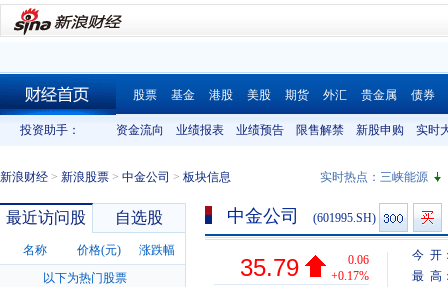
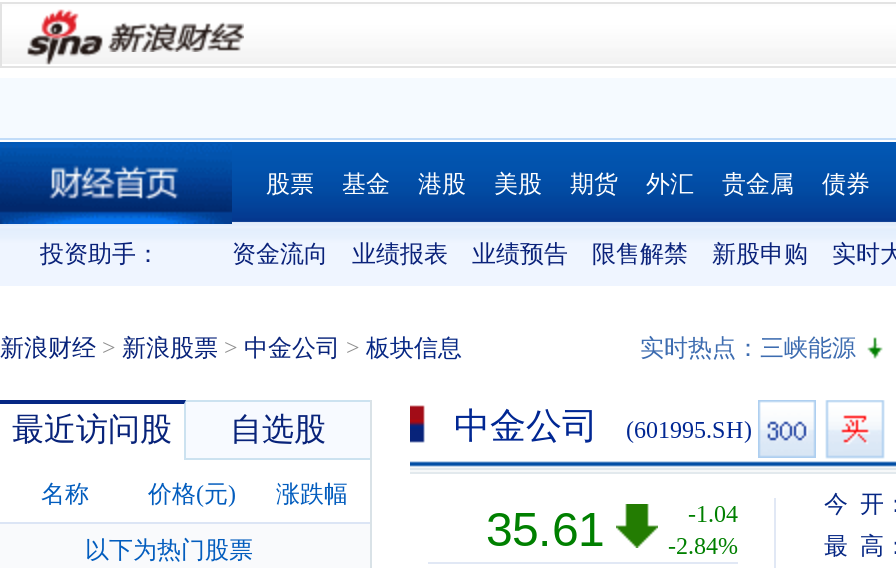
- 35.79
+ 35.61

- 0.06
+ -1.04

- +0.17%
+ -2.84%
